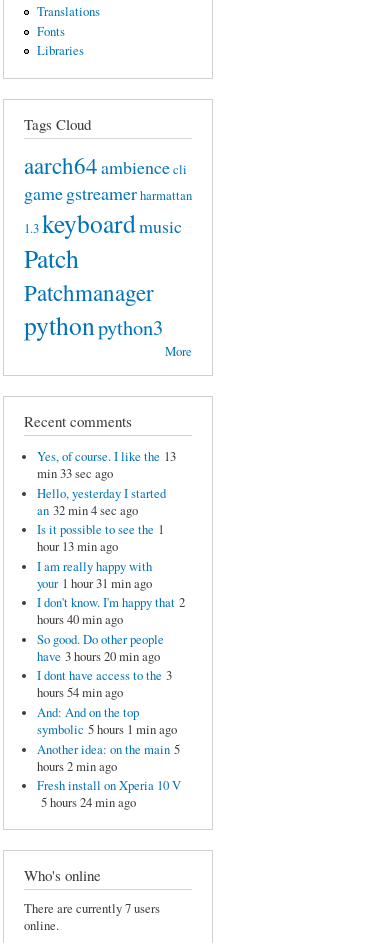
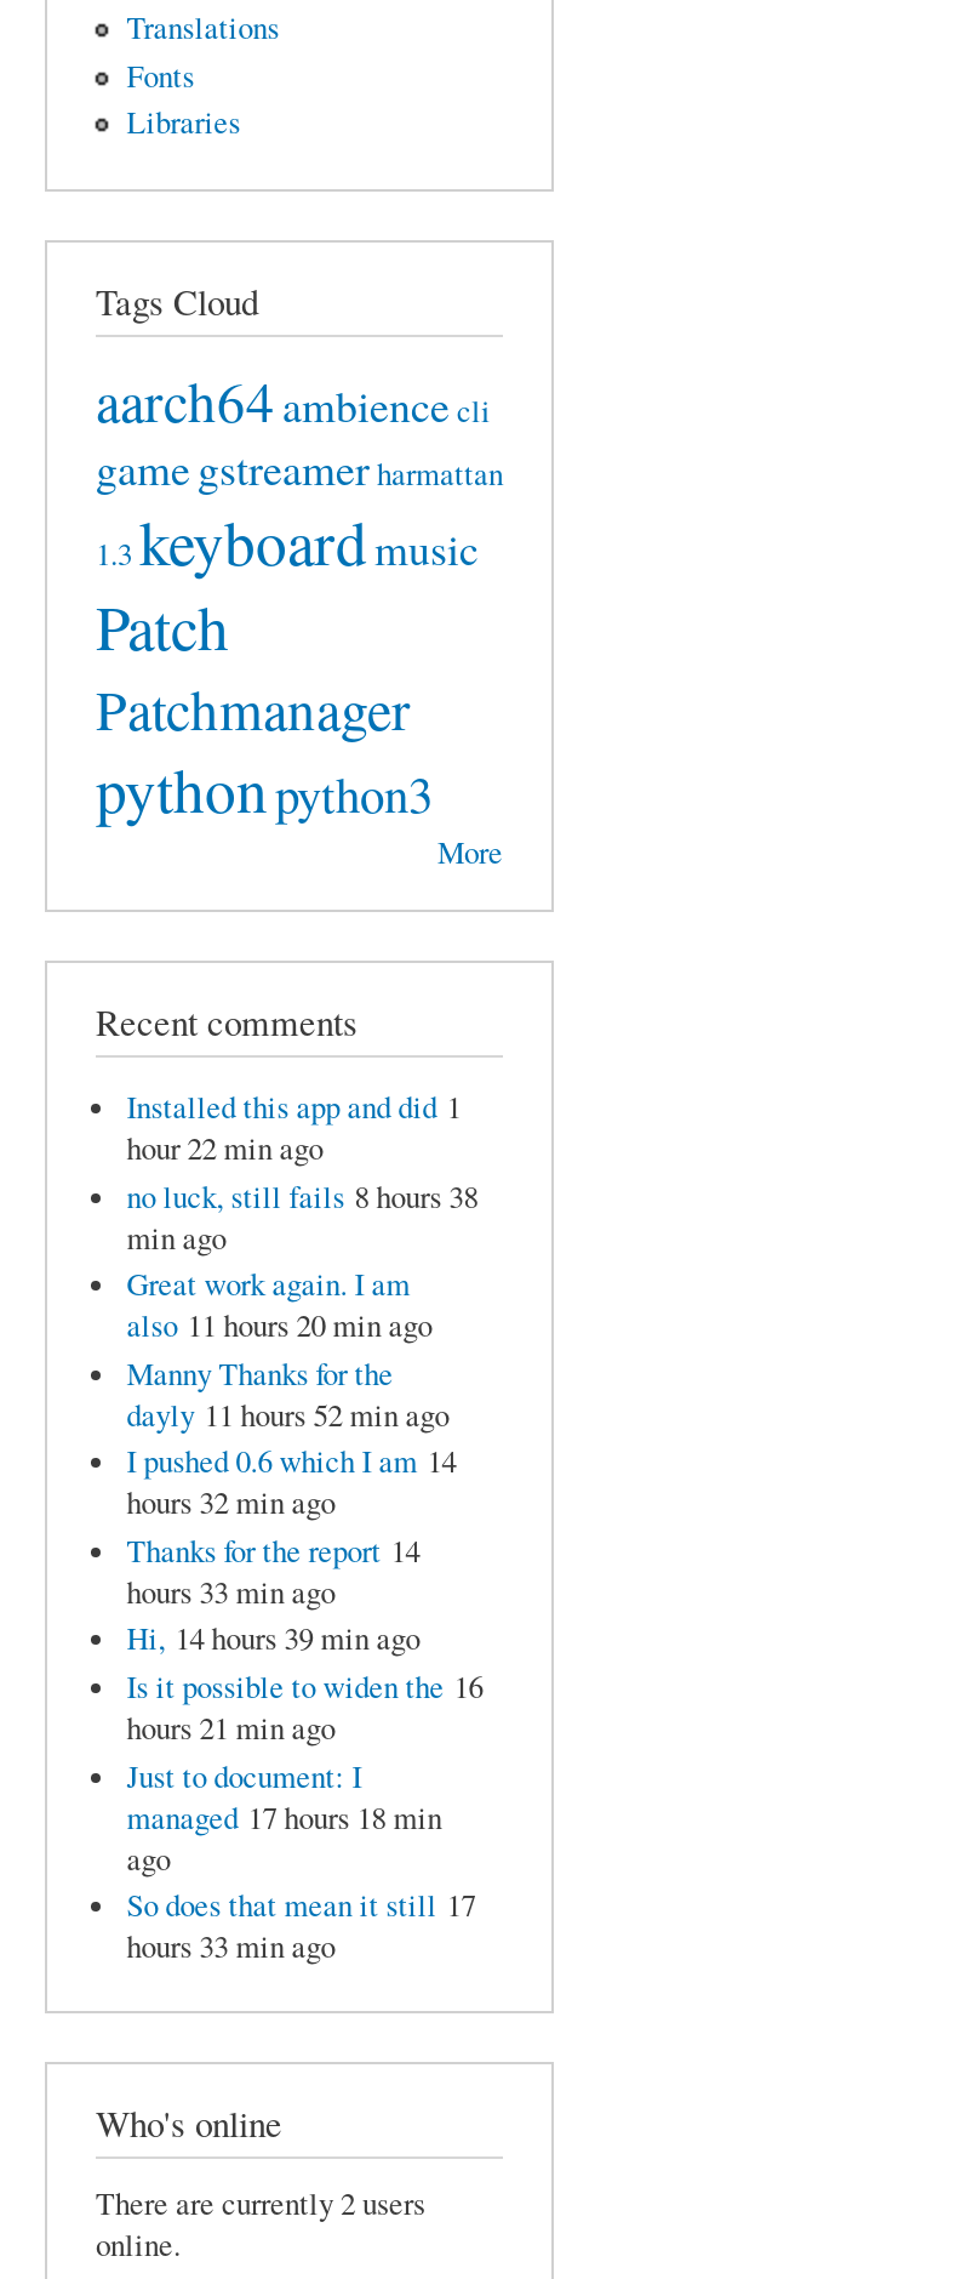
- Yes, of course. I like the 13
- min 33 sec ago
- Hello, yesterday I started
- an 32 min 4 sec ago
- Is it possible to see the 1
- hour 13 min ago
- I am really happy with
- your 1 hour 31 min ago
- I don't know. I'm happy that 2
- hours 40 min ago
- So good. Do other people
- have 3 hours 20 min ago
- I dont have access to the 3
- hours 54 min ago
- And: And on the top
- symbolic 5 hours 1 min ago
- Another idea: on the main 5
- hours 2 min ago
- Fresh install on Xperia 10 V
- 5 hours 24 min ago
+ Installed this app and did 1
+ hour 22 min ago
+ no luck, still fails 8 hours 38
+ min ago
+ Great work again. I am
+ also 11 hours 20 min ago
+ Manny Thanks for the
+ dayly 11 hours 52 min ago
+ I pushed 0.6 which I am 14
+ hours 32 min ago
+ Thanks for the report 14
+ hours 33 min ago
+ Hi, 14 hours 39 min ago
+ Is it possible to widen the 16
+ hours 21 min ago
+ Just to document: I
+ managed 17 hours 18 min
+ ago
+ So does that mean it still 17
+ hours 33 min ago

- There are currently 7 users
+ There are currently 2 users
